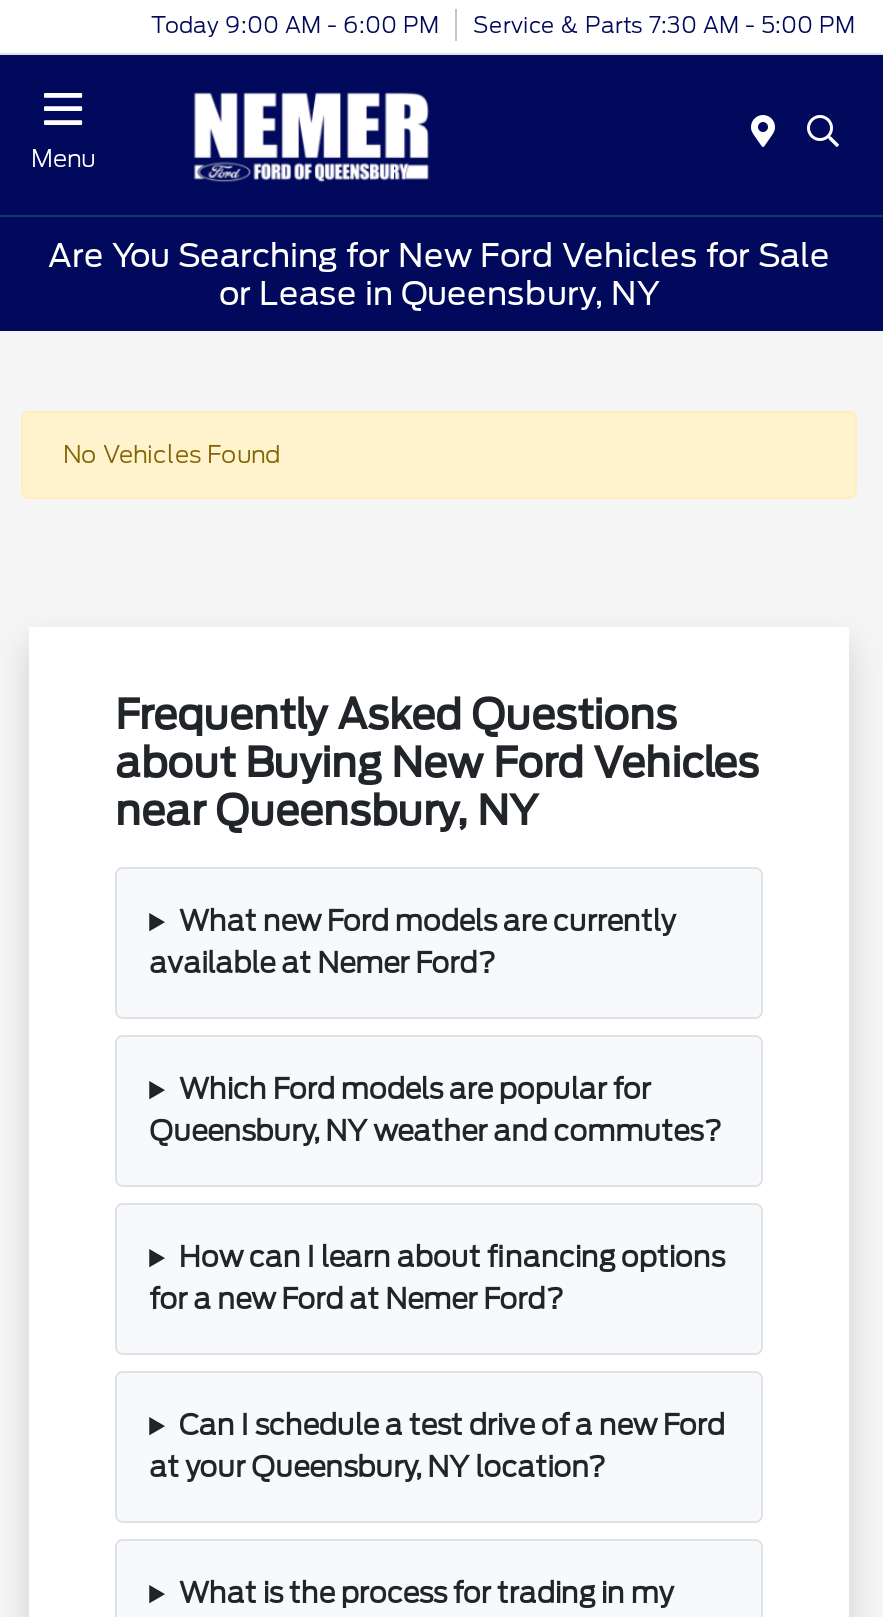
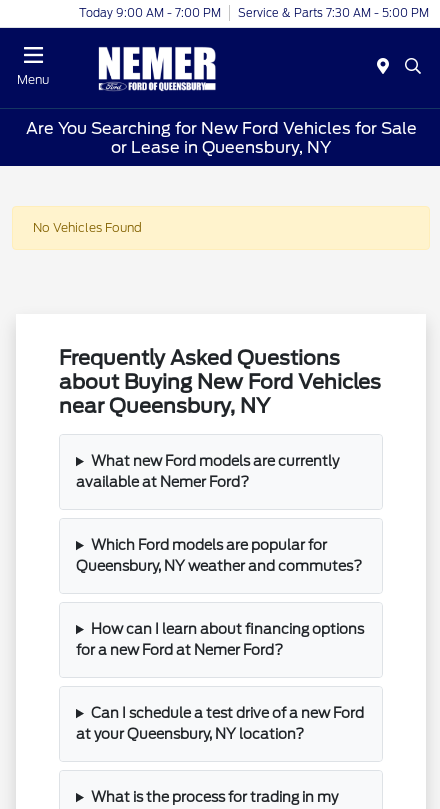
- Today 9:00 AM - 6:00 PM Service & Parts 7:30 AM - 5:00 PM
+ Today 9:00 AM - 7:00 PM Service & Parts 7:30 AM - 5:00 PM
